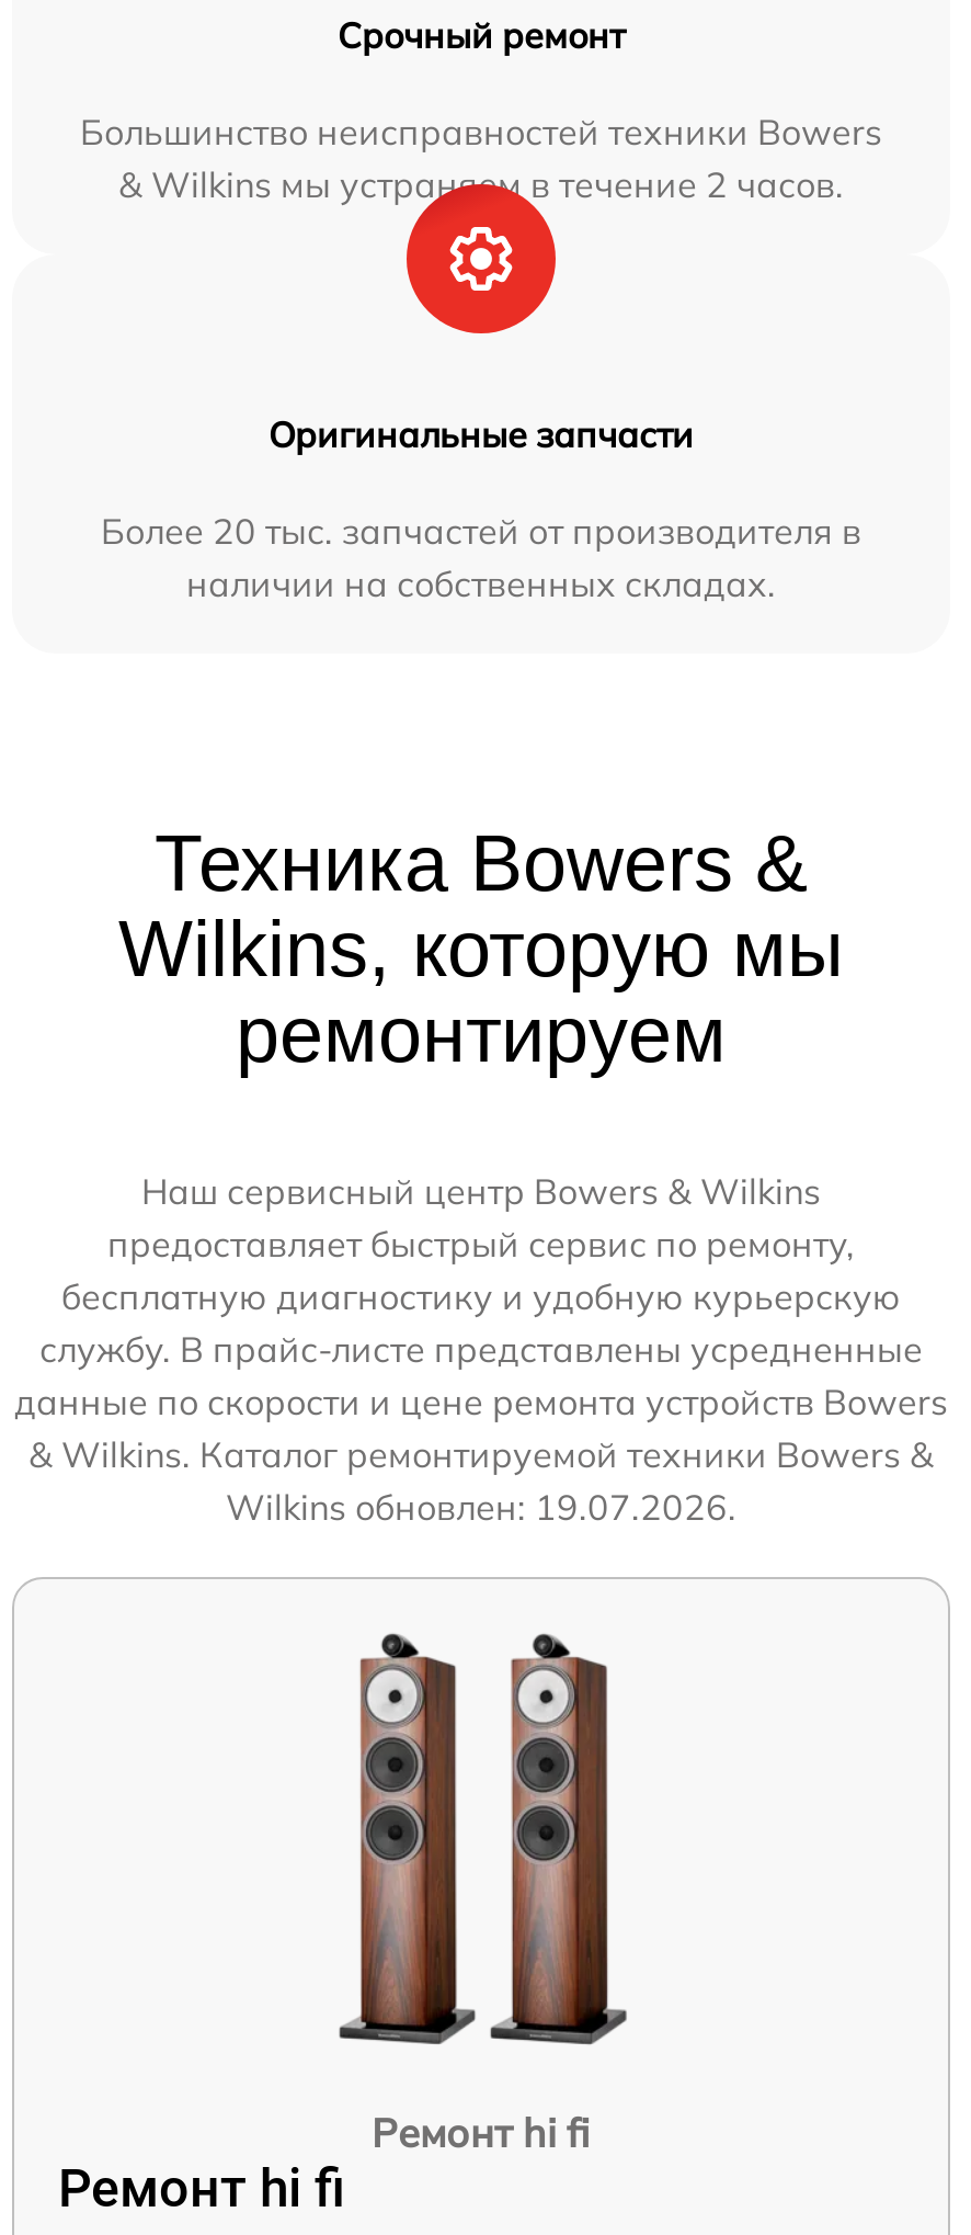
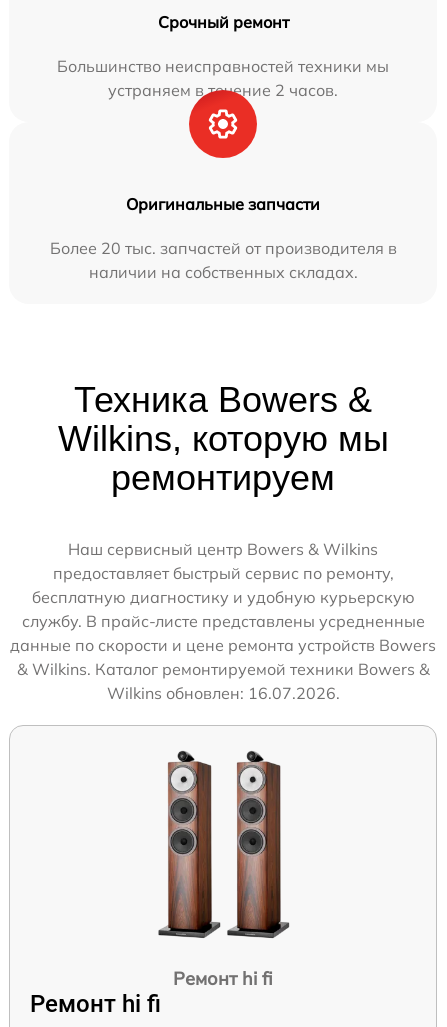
- Большинство неисправностей техники Bowers
- & Wilkins мы устраняем в течение 2 часов.
+ Большинство неисправностей техники мы
+ устраняем в течение 2 часов.

- Wilkins обновлен: 19.07.2026.
+ Wilkins обновлен: 16.07.2026.
